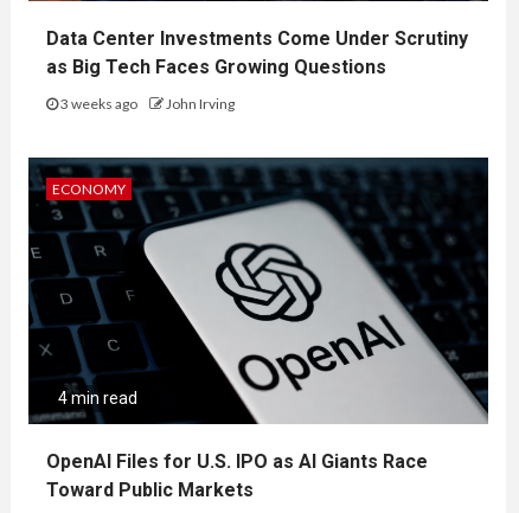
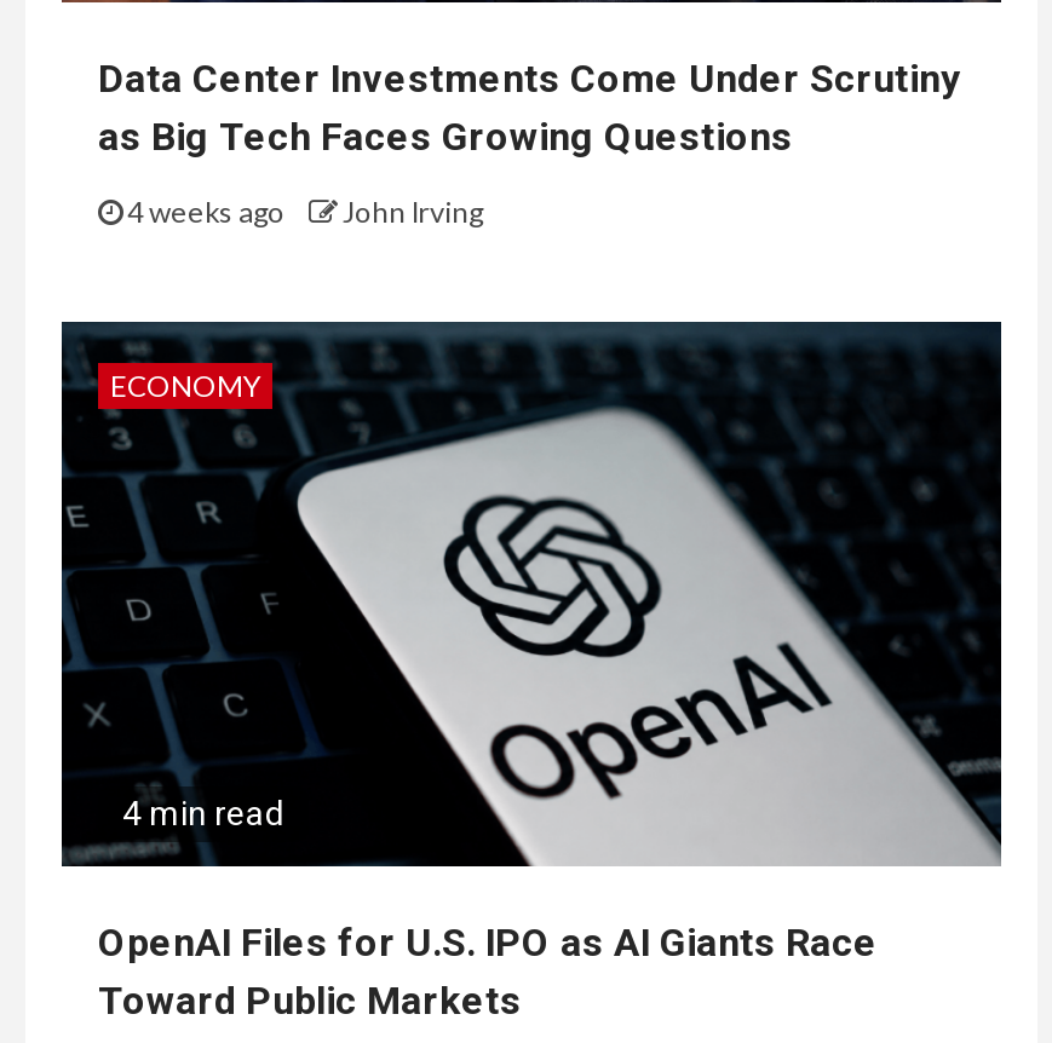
- 3 weeks ago John Irving
+ 4 weeks ago John Irving
